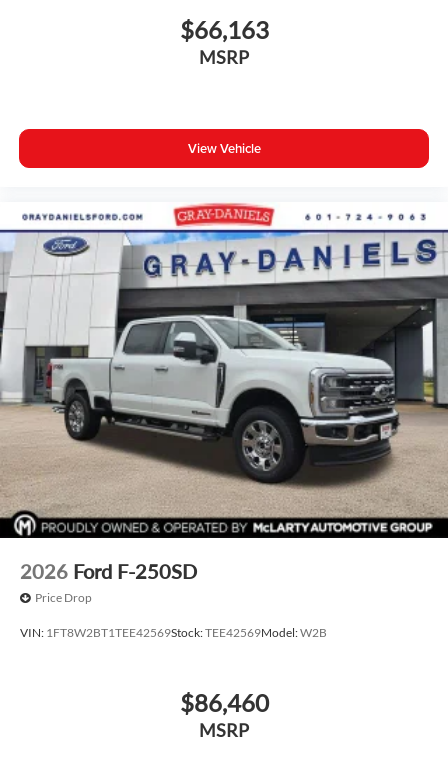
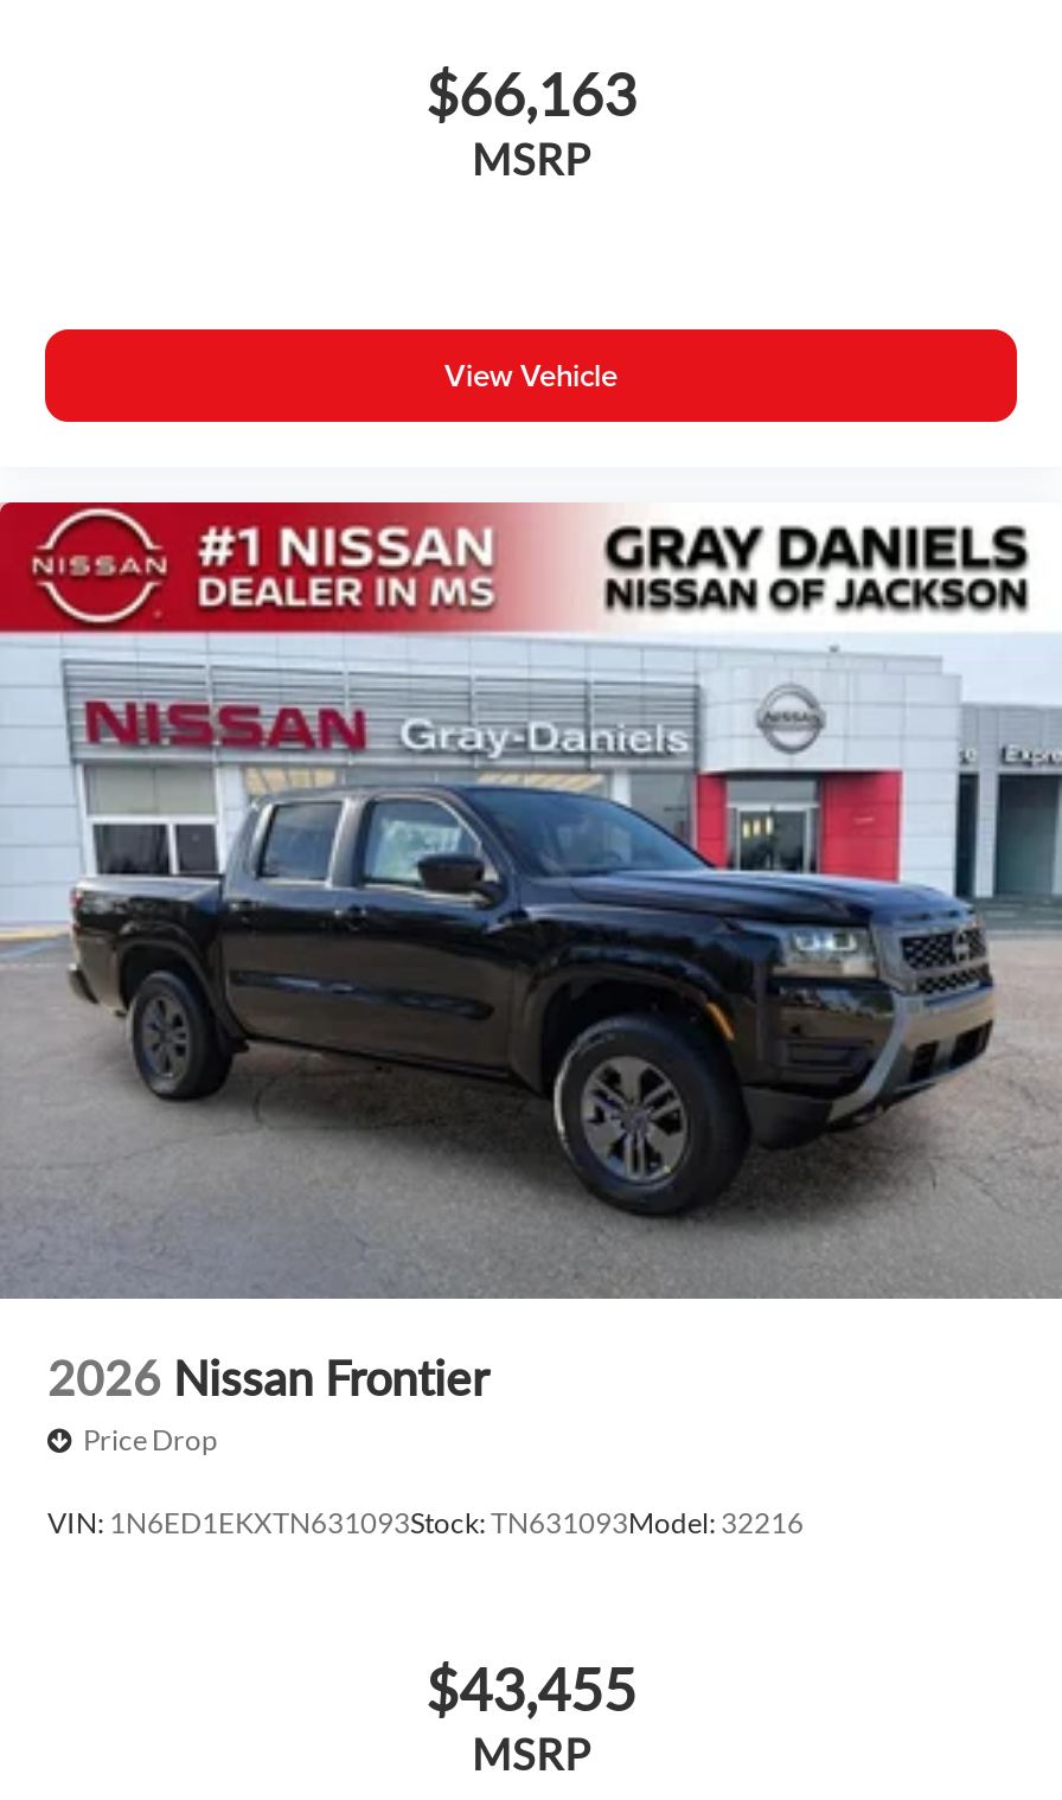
- [image]
- 2026 Ford F-250SD
+ [image]
+ 2026 Nissan Frontier

- VIN: 1FT8W2BT1TEE42569Stock:TEE42569Model: W2B
+ VIN: 1N6ED1EKXTN631093Stock:TN631093Model: 32216

- $86,460
+ $43,455
